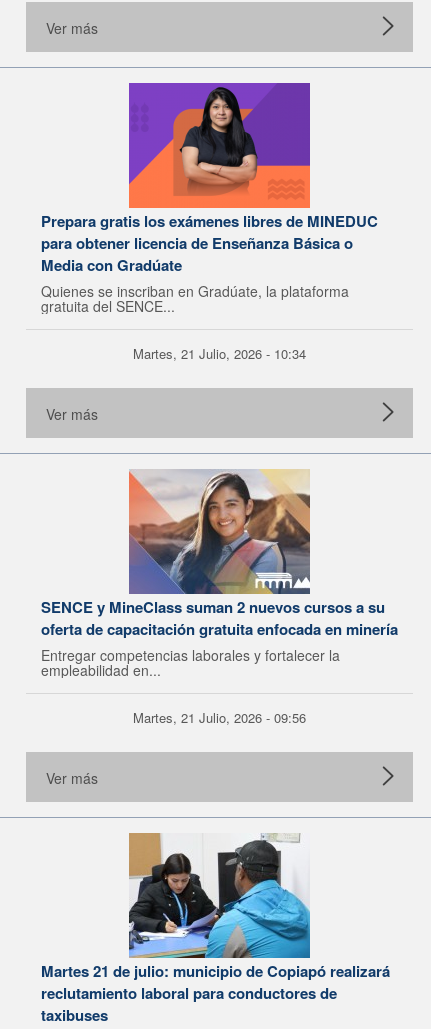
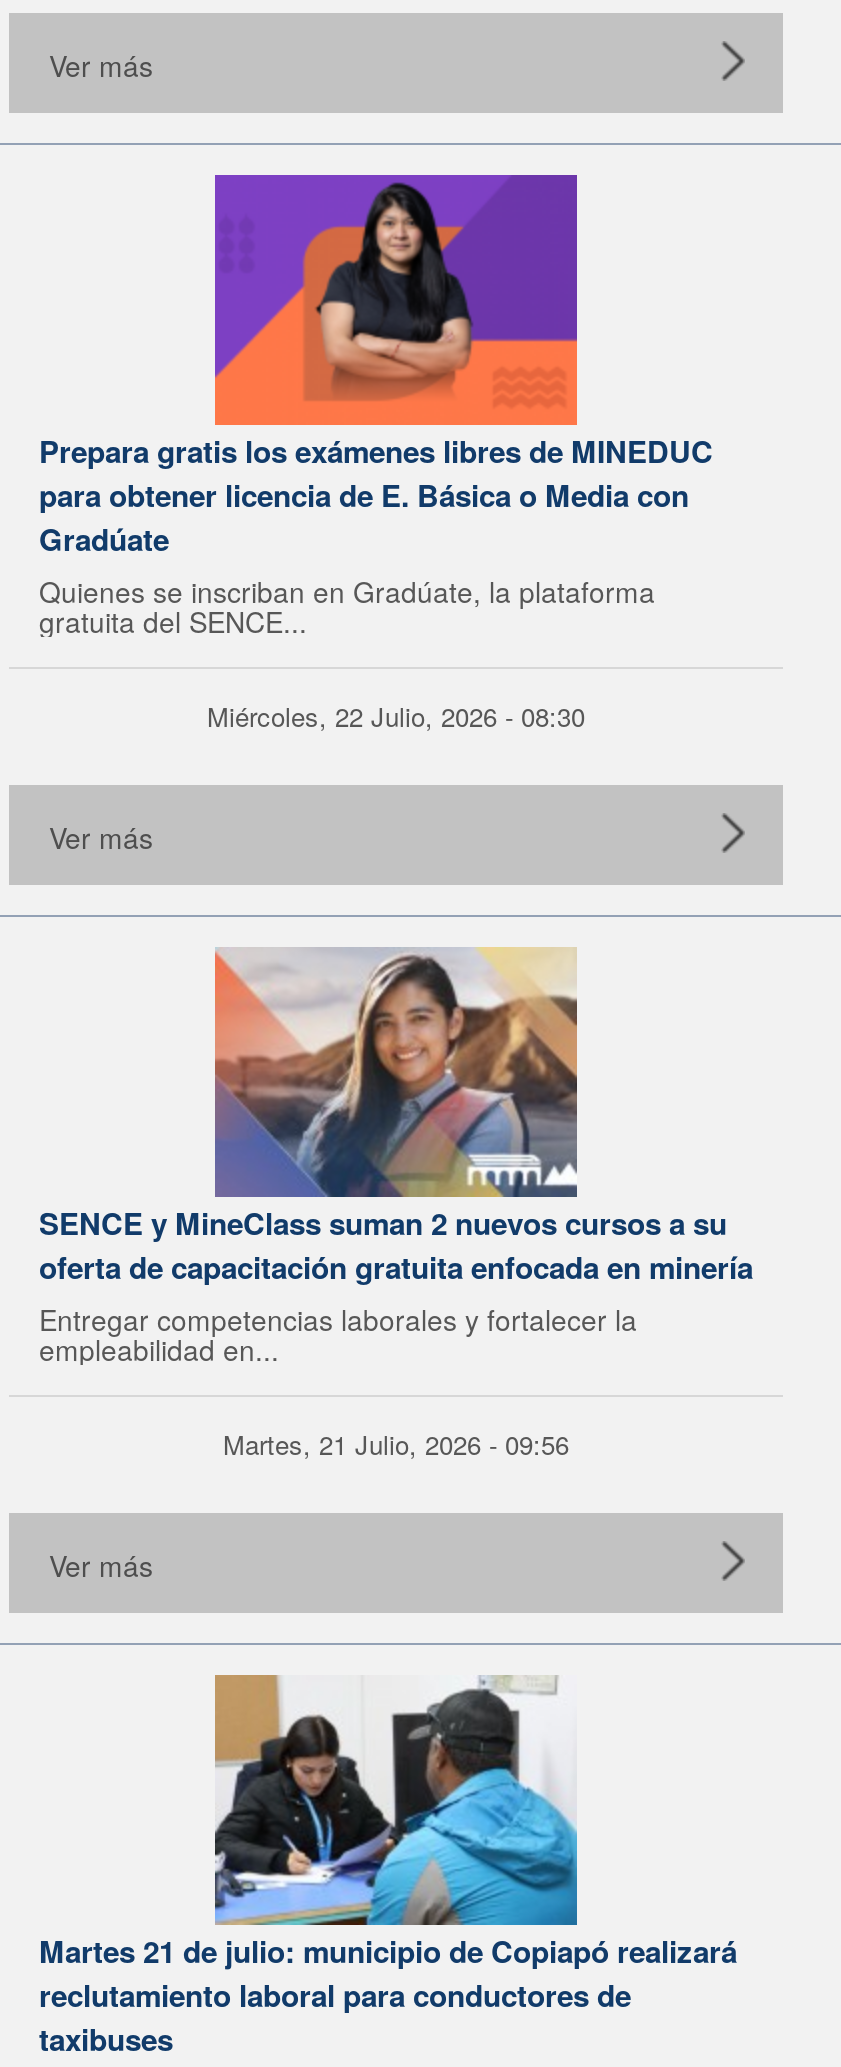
- para obtener licencia de Enseñanza Básica o
- Media con Gradúate
+ para obtener licencia de E. Básica o Media con
+ Gradúate

- Martes, 21 Julio, 2026 - 10:34
+ Miércoles, 22 Julio, 2026 - 08:30
